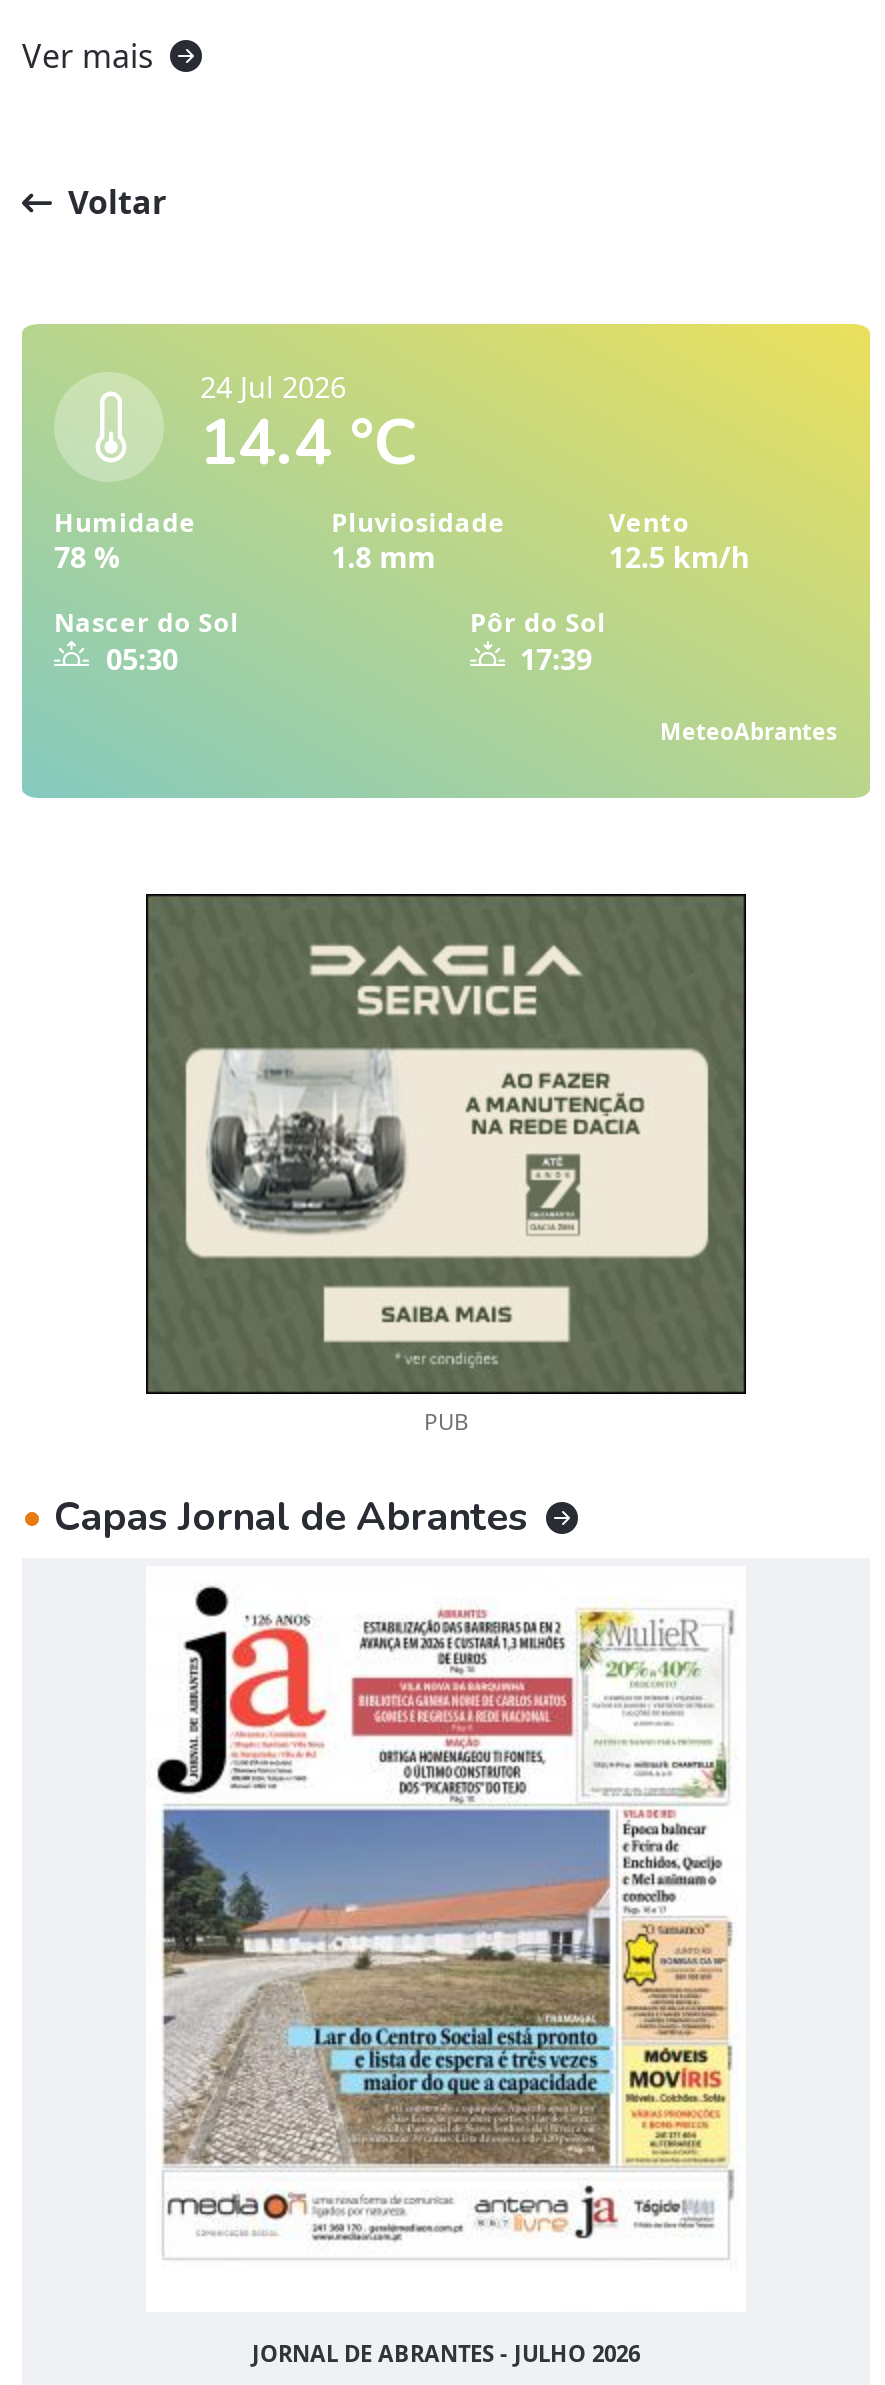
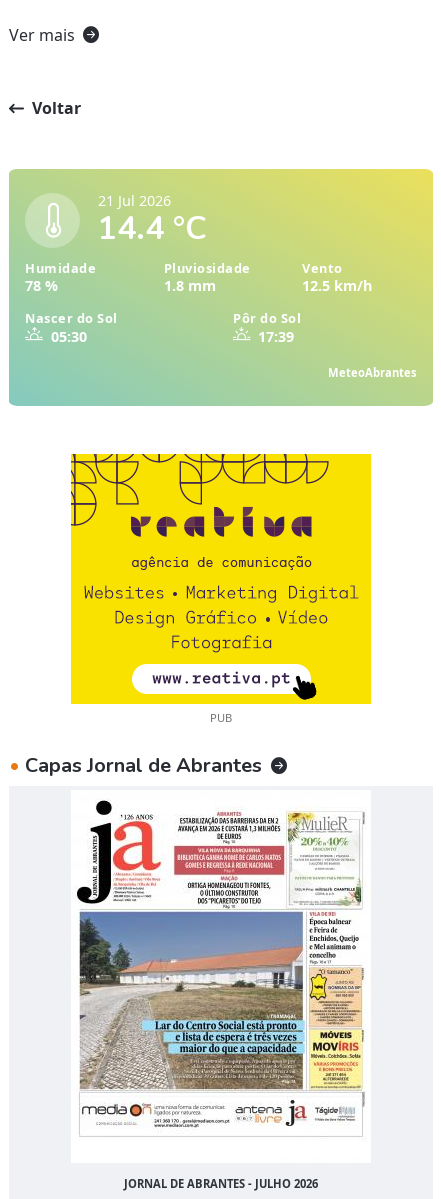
- 24 Jul 2026
+ 21 Jul 2026

- [image]
+ [image]
